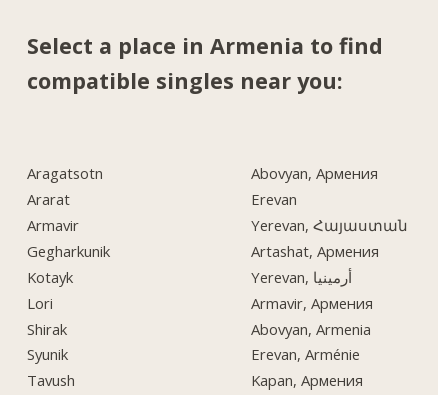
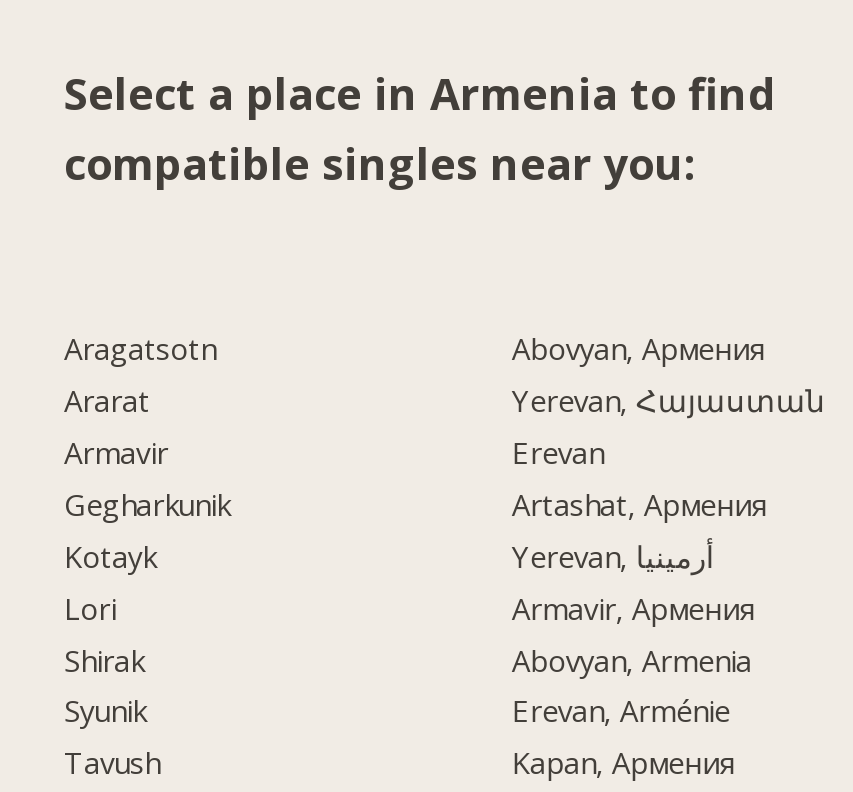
moved down: Erevan

moved up: Yerevan, Հայաստան
